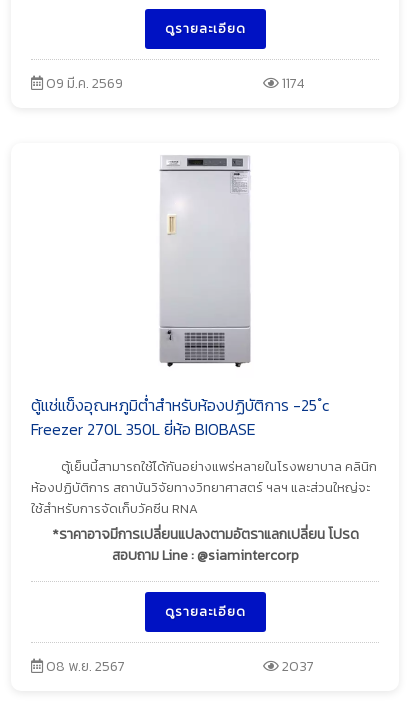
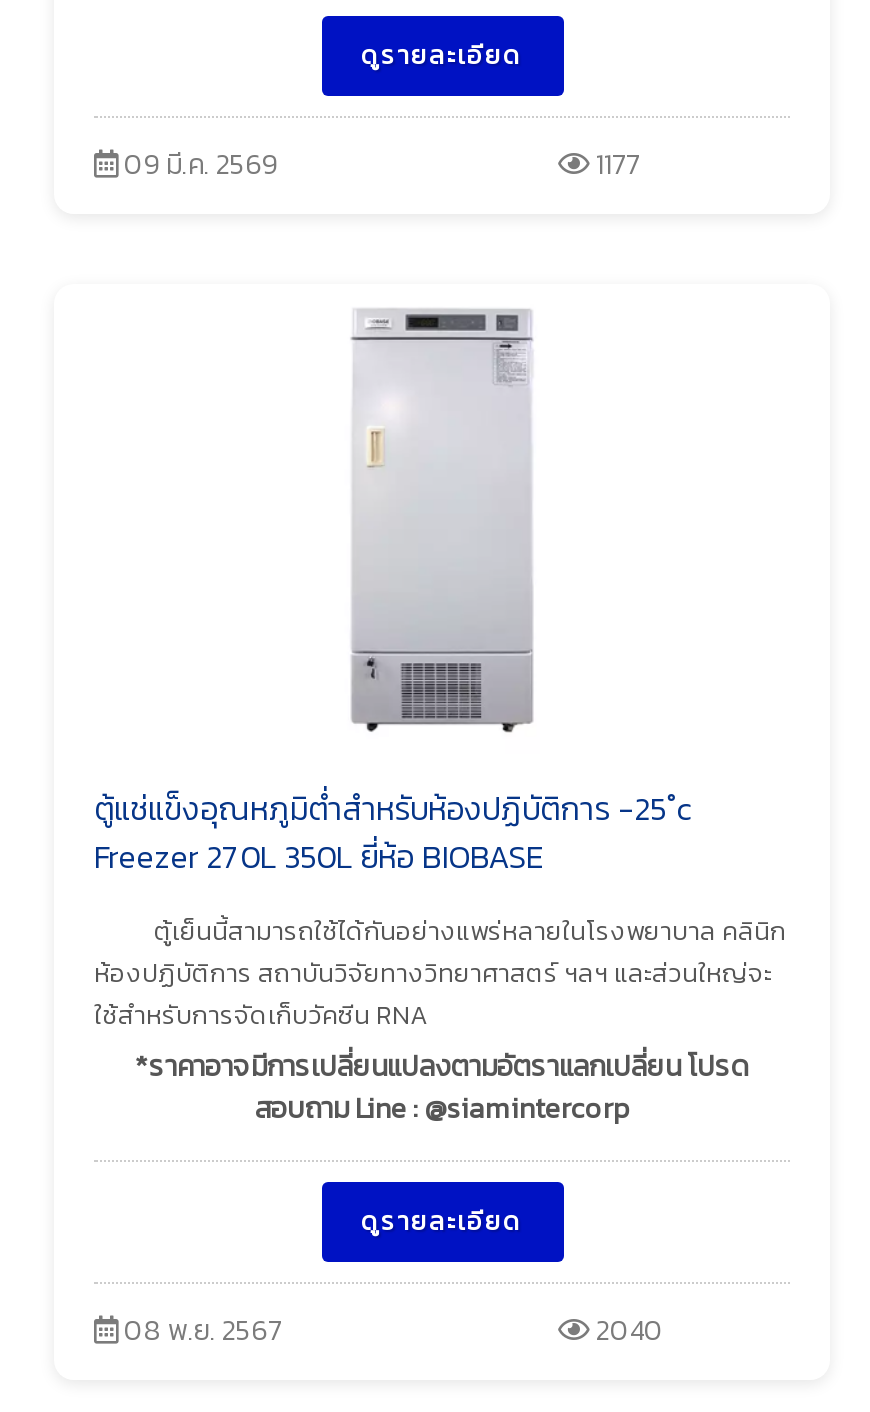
- 1174
+ 1177

- 2037
+ 2040
